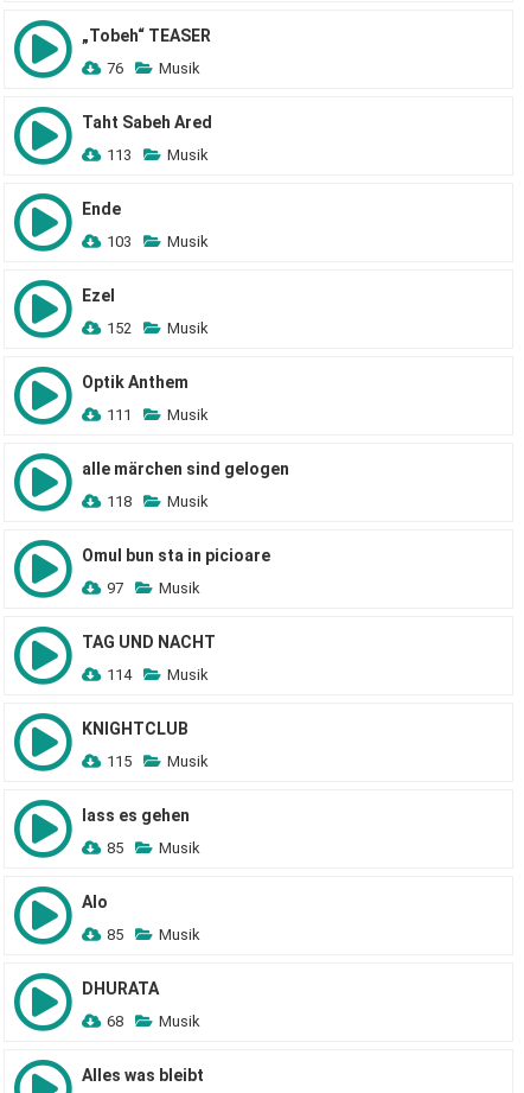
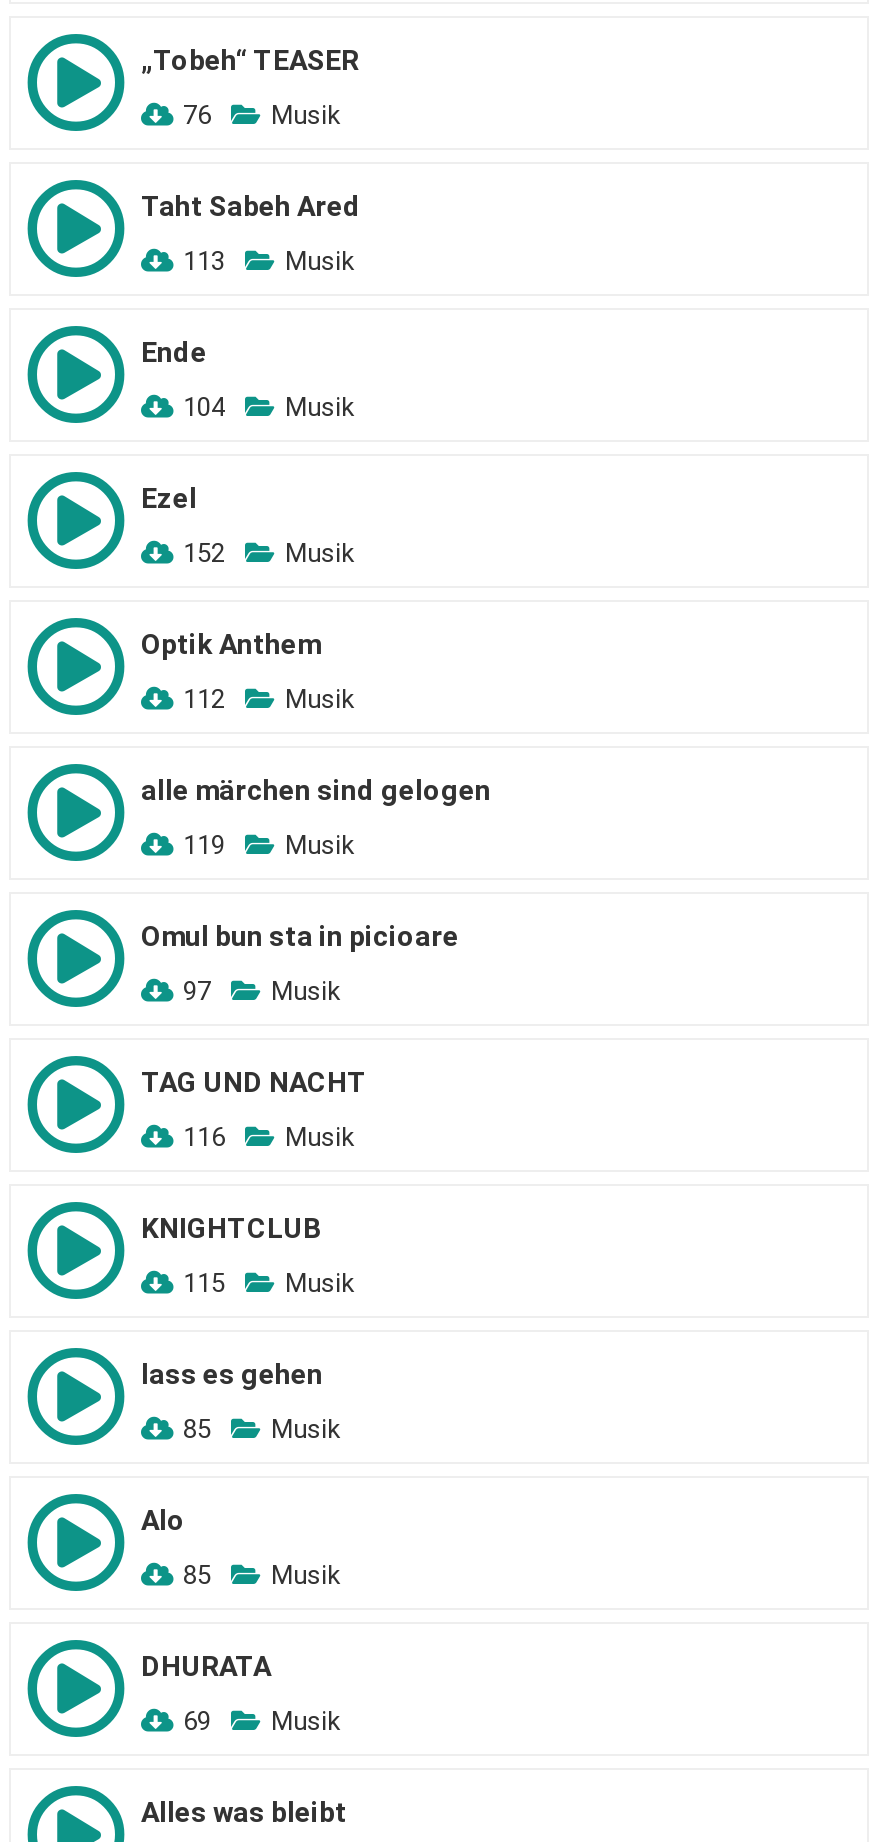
- 103 Musik
+ 104 Musik

- 111 Musik
+ 112 Musik

- 118 Musik
+ 119 Musik

- 114 Musik
+ 116 Musik

- 68 Musik
+ 69 Musik
